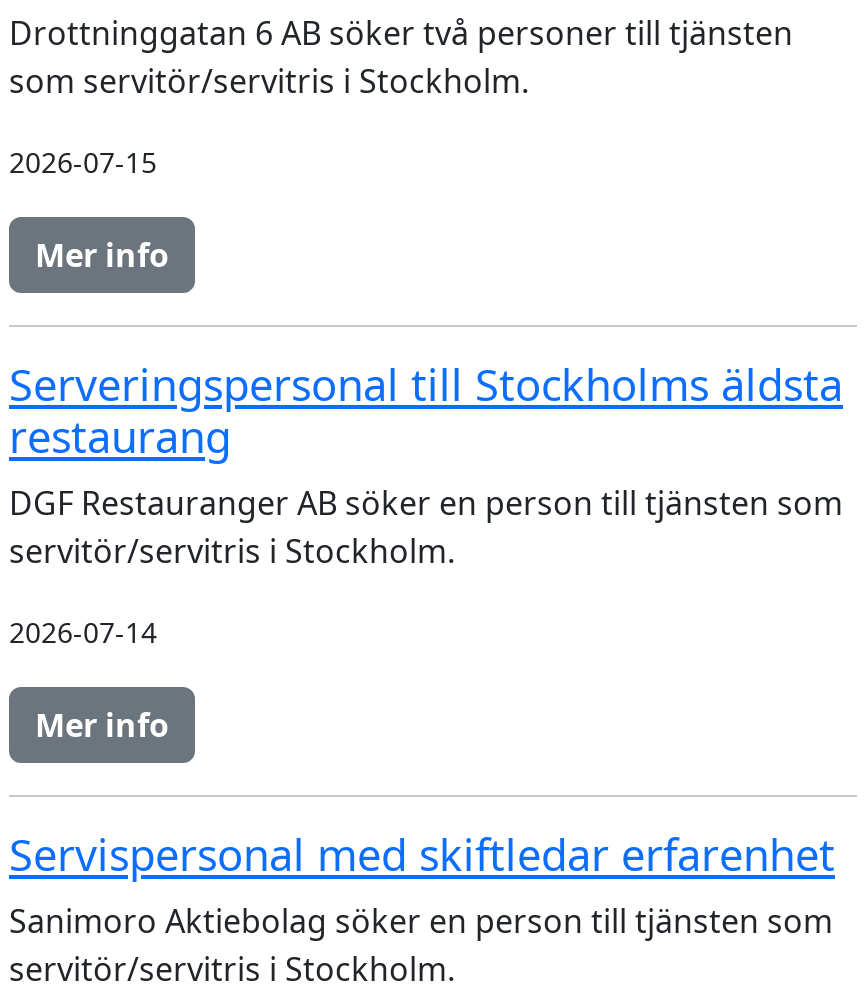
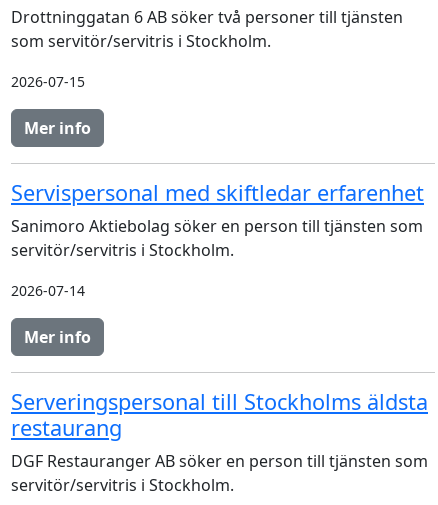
moved down: Serveringspersonal till Stockholms äldsta | restaurang | DGF Restauranger AB söker en person till tjänsten som

moved up: servitör/servitris i Stockholm. | 2026-07-14 | Mer info

moved up: Servispersonal med skiftledar erfarenhet | Sanimoro Aktiebolag söker en person till tjänsten som
